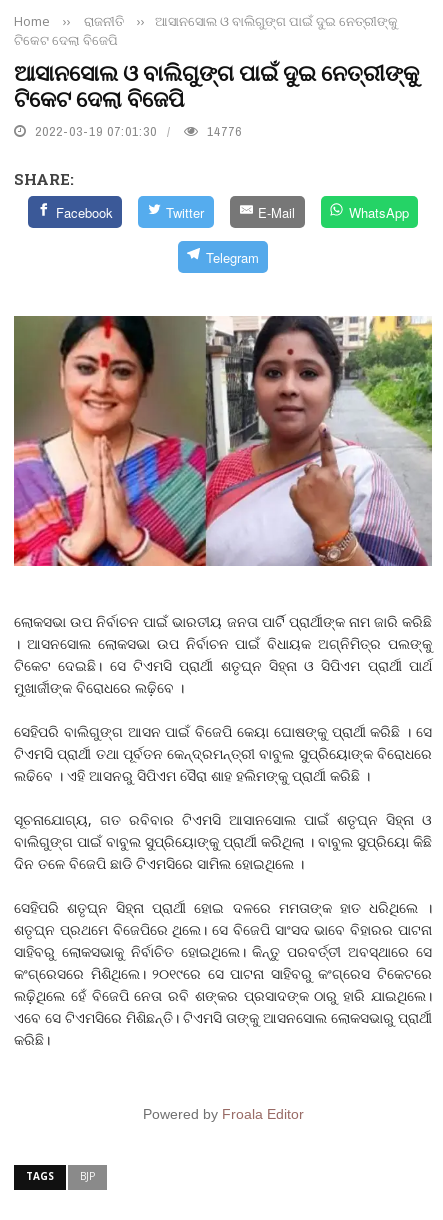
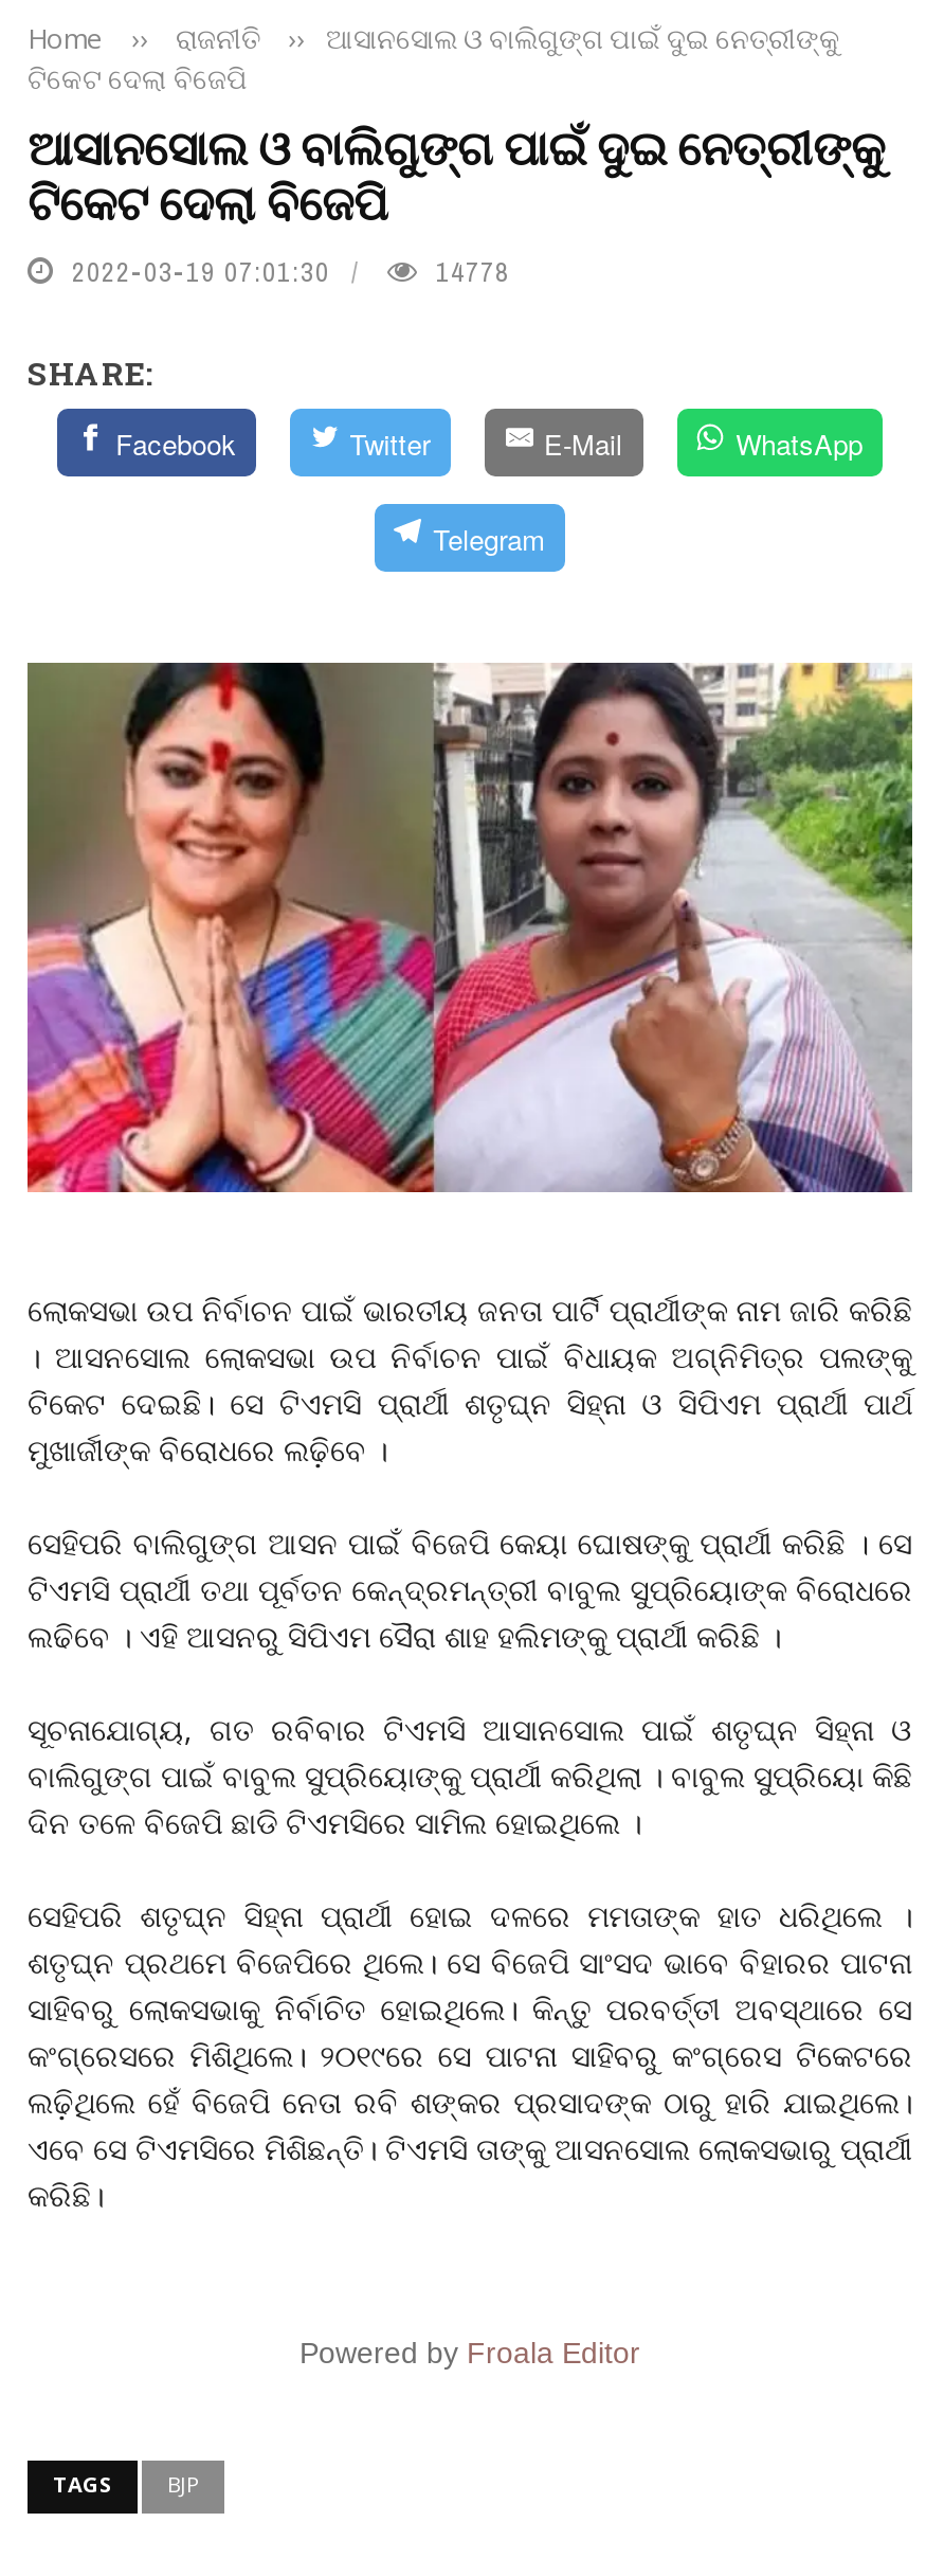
- 14776
+ 14778
